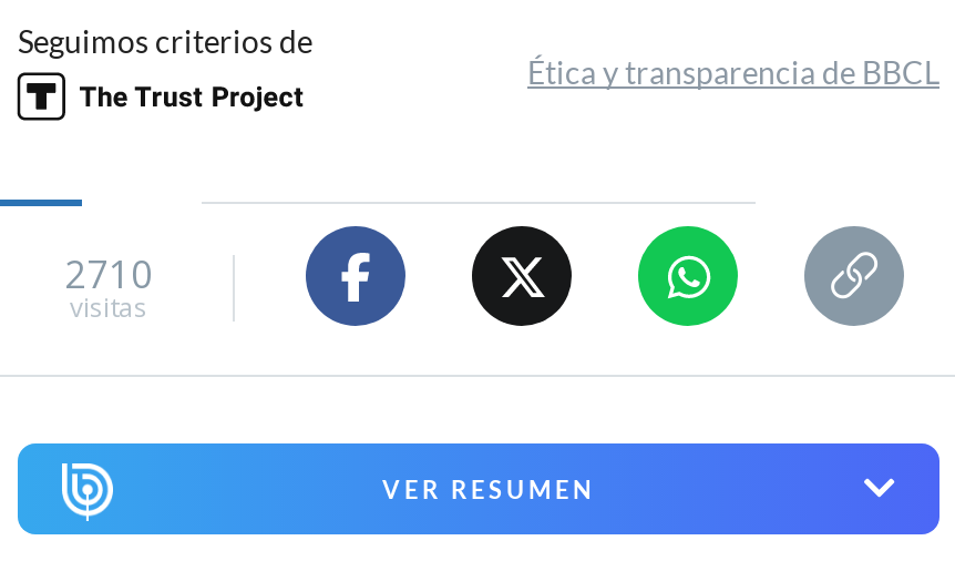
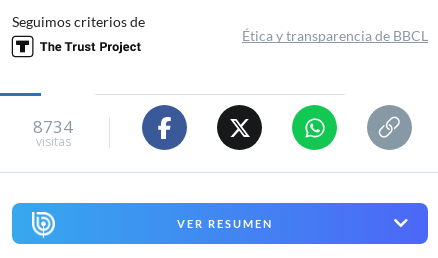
- 2710
+ 8734
